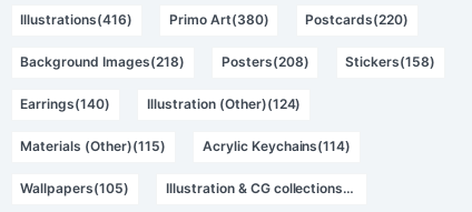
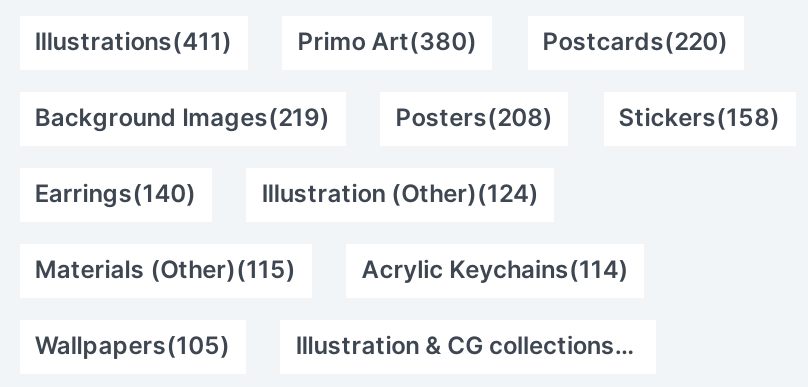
- Illustrations(416)
+ Illustrations(411)

- Background Images(218)
+ Background Images(219)
